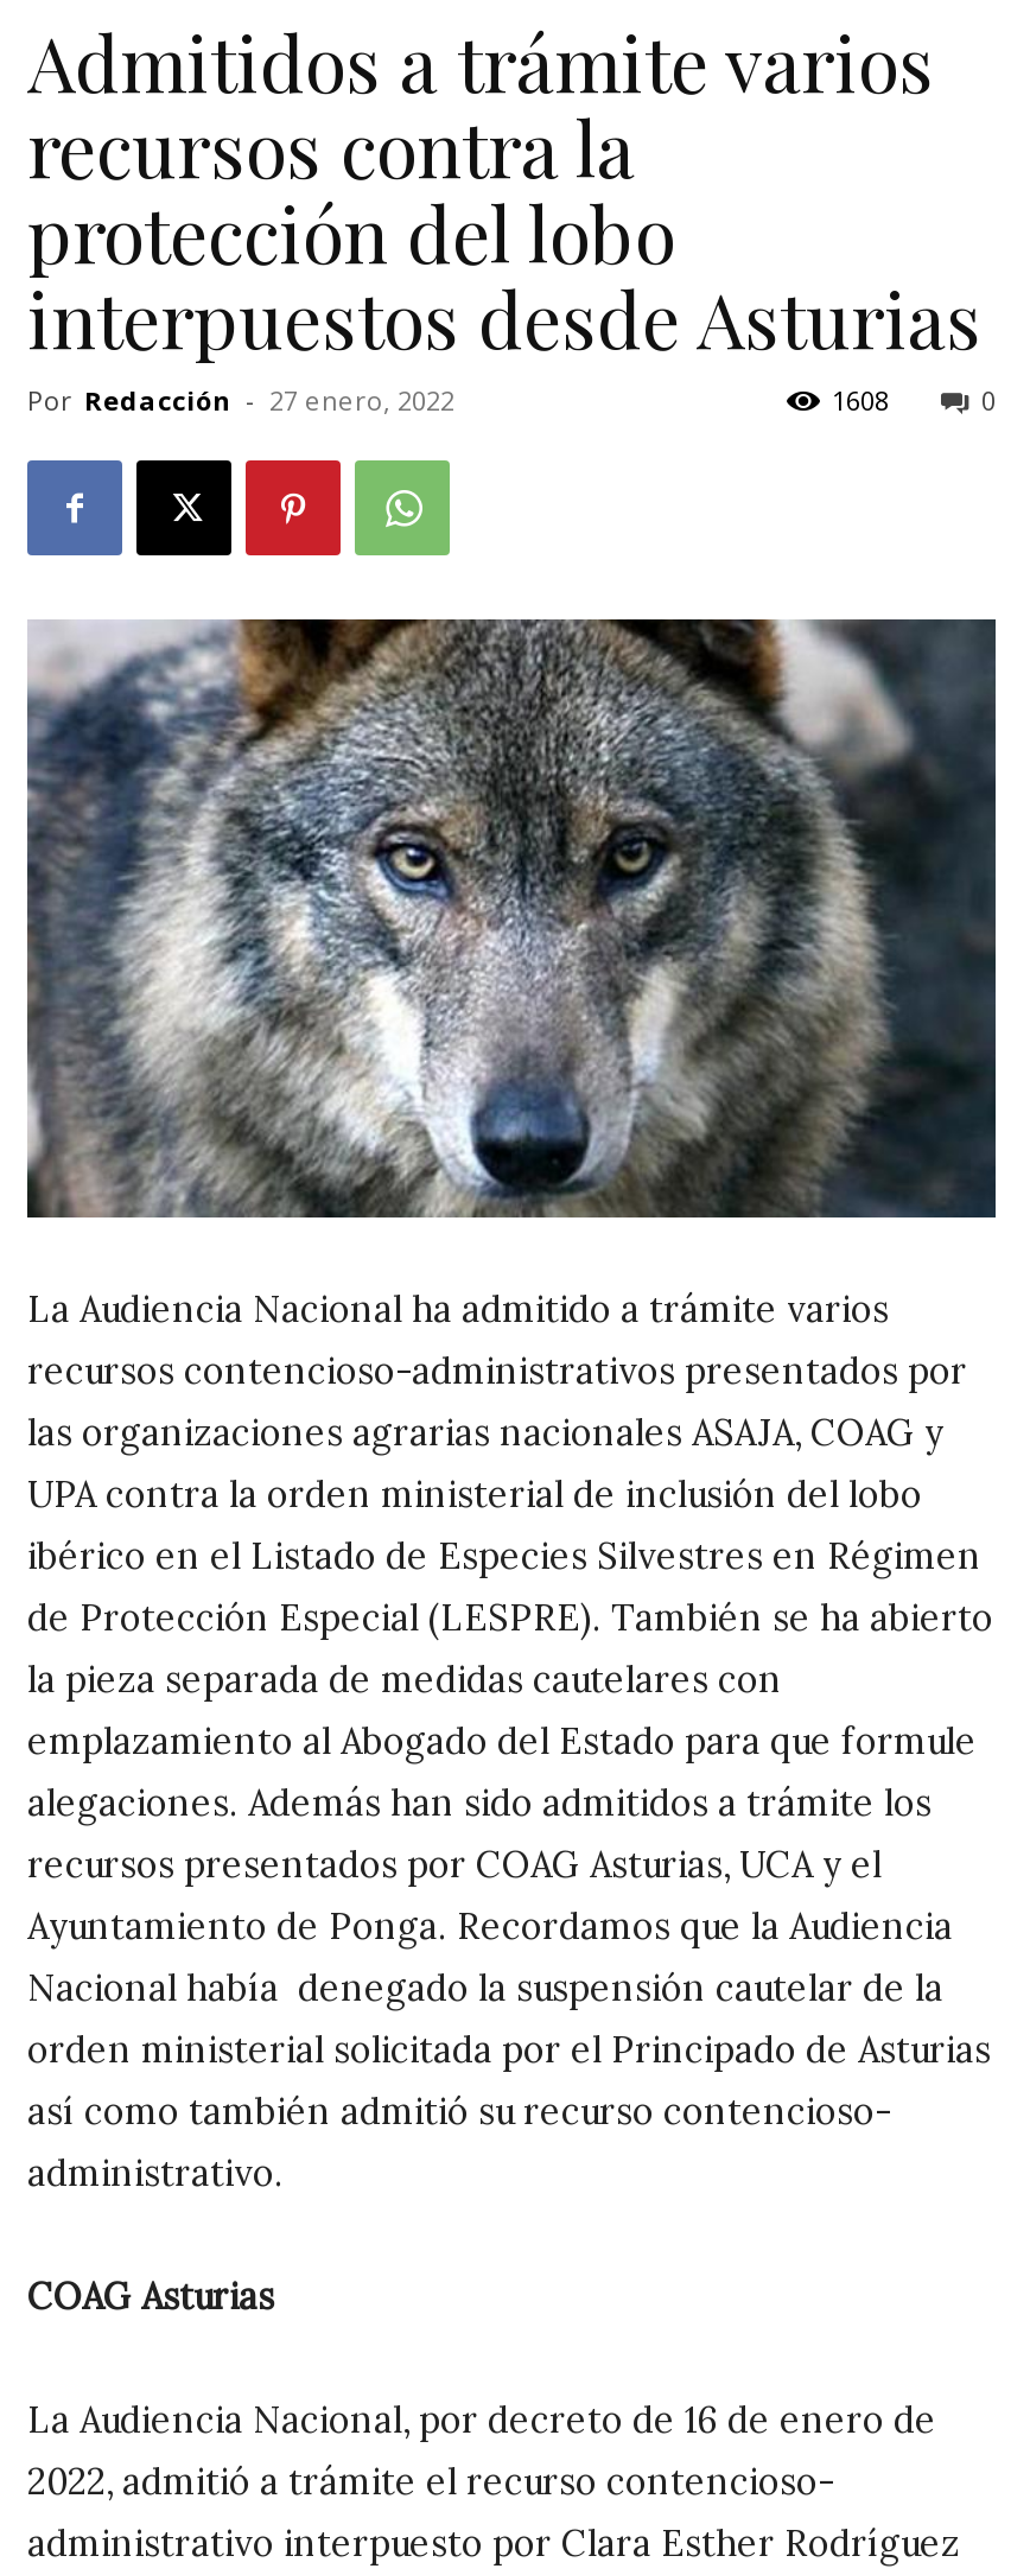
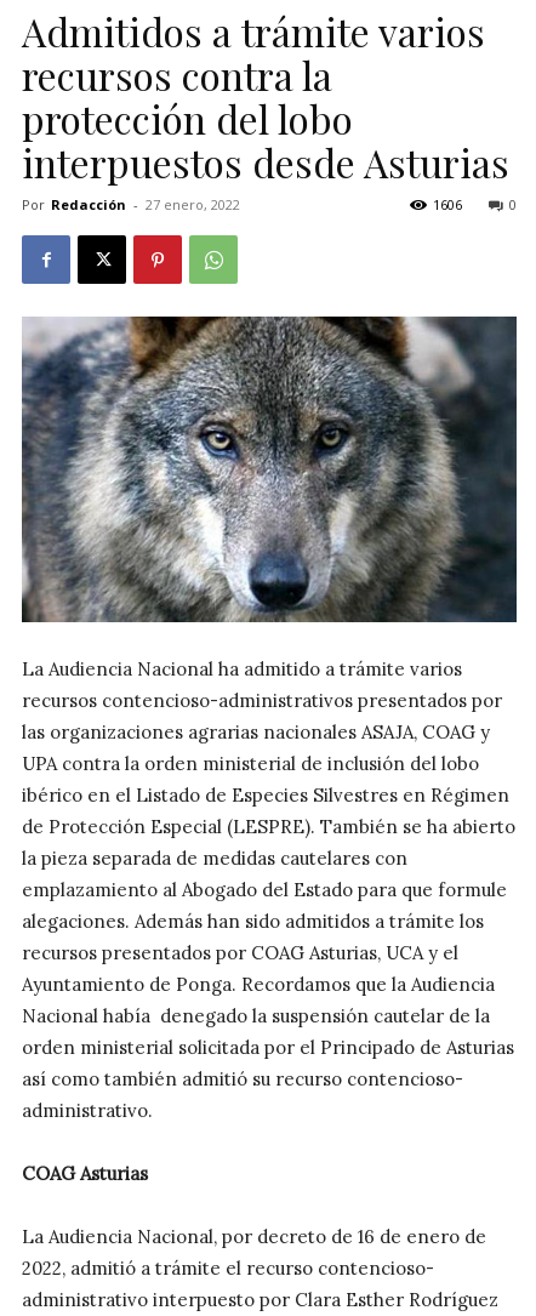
- 1608
+ 1606
